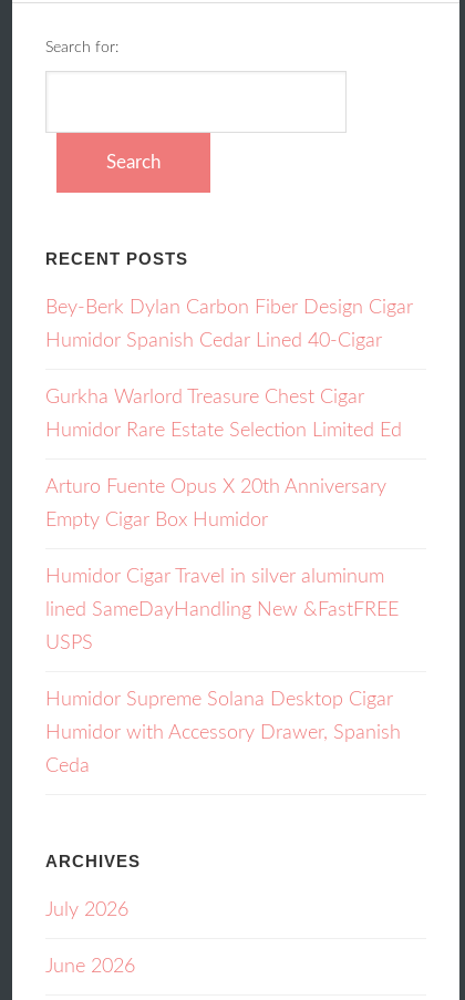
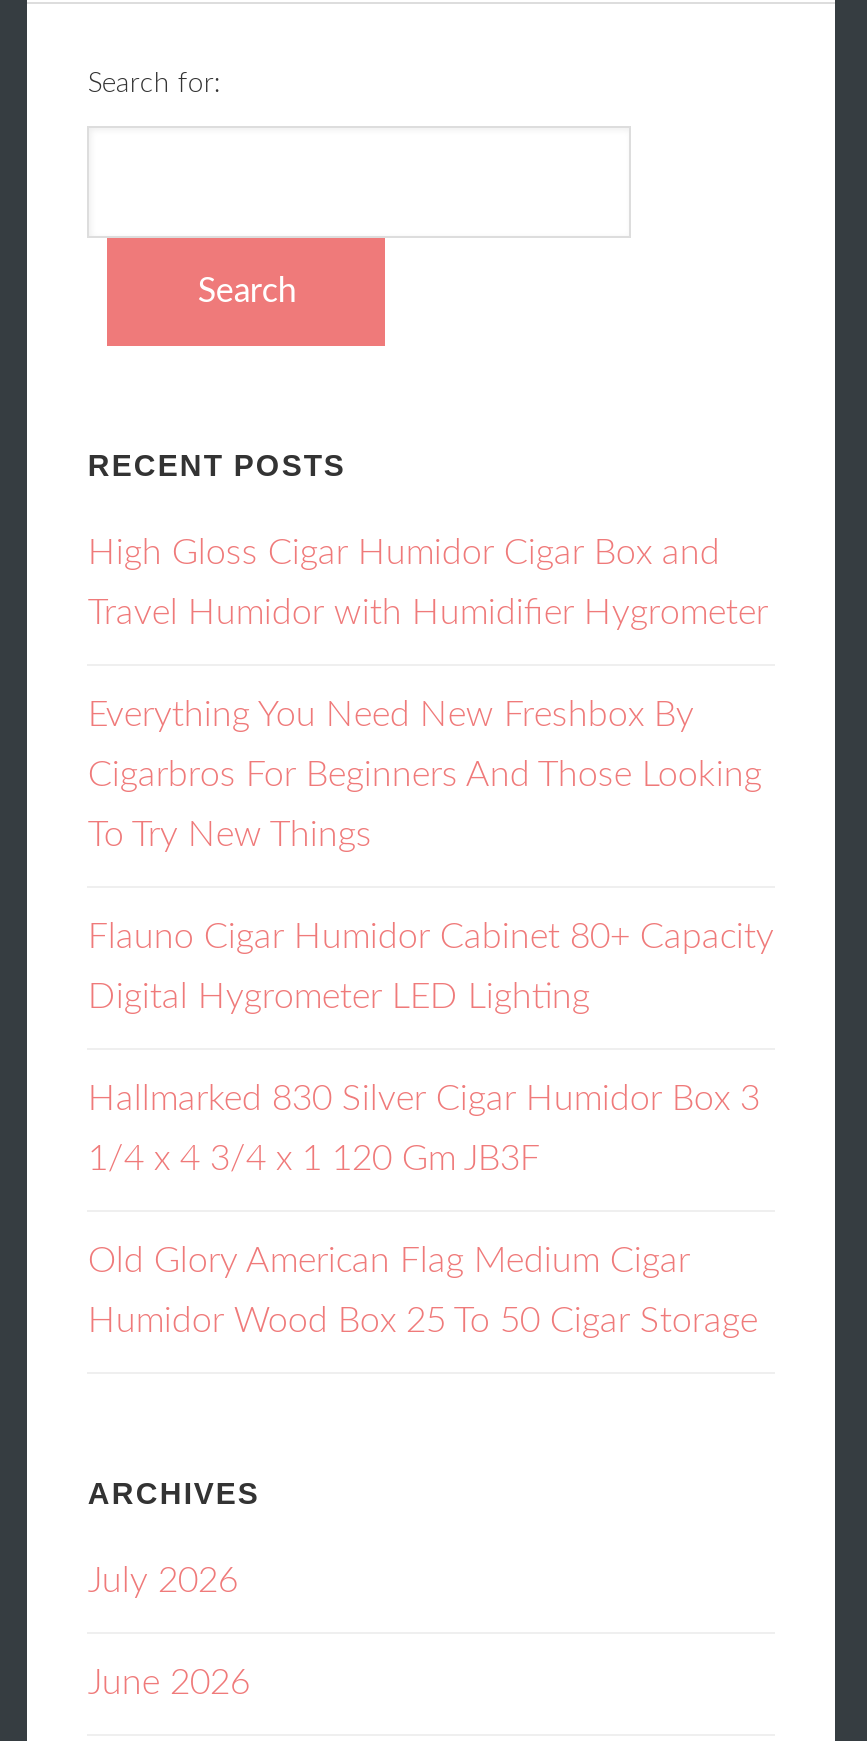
- Bey-Berk Dylan Carbon Fiber Design Cigar
- Humidor Spanish Cedar Lined 40-Cigar
- Gurkha Warlord Treasure Chest Cigar
- Humidor Rare Estate Selection Limited Ed
- Arturo Fuente Opus X 20th Anniversary
- Empty Cigar Box Humidor
- Humidor Cigar Travel in silver aluminum
- lined SameDayHandling New &FastFREE
- USPS
- Humidor Supreme Solana Desktop Cigar
- Humidor with Accessory Drawer, Spanish
- Ceda
+ High Gloss Cigar Humidor Cigar Box and
+ Travel Humidor with Humidifier Hygrometer
+ Everything You Need New Freshbox By
+ Cigarbros For Beginners And Those Looking
+ To Try New Things
+ Flauno Cigar Humidor Cabinet 80+ Capacity
+ Digital Hygrometer LED Lighting
+ Hallmarked 830 Silver Cigar Humidor Box 3
+ 1/4 x 4 3/4 x 1 120 Gm JB3F
+ Old Glory American Flag Medium Cigar
+ Humidor Wood Box 25 To 50 Cigar Storage
